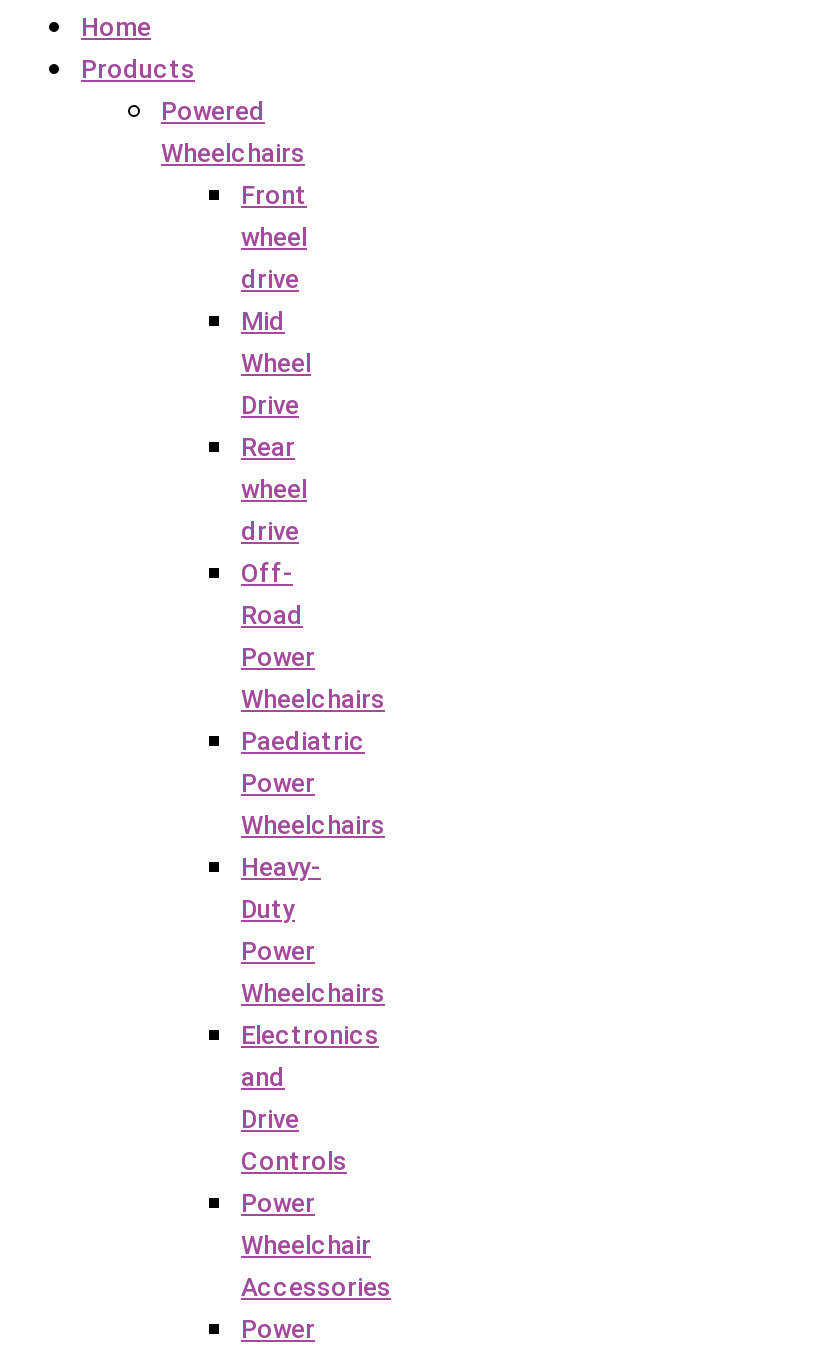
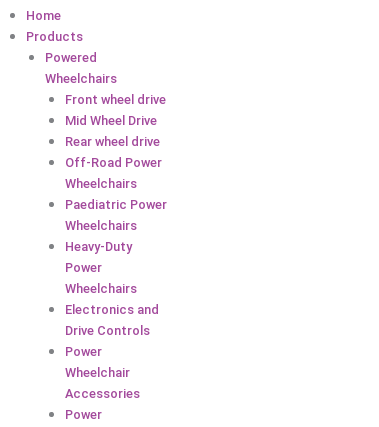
- Front
- wheel
- drive
- Mid
- Wheel
- Drive
- Rear
- wheel
- drive
- Off-
- Road
+ Front wheel drive
+ Mid Wheel Drive
+ Rear wheel drive
+ Off-Road Power
+ Wheelchairs
+ Paediatric Power
+ Wheelchairs
+ Heavy-Duty

- Paediatric
- Power
- Wheelchairs
- Heavy-
- Duty
- Power
- Wheelchairs
- Electronics
- and
- Drive
- Controls
+ Electronics and
+ Drive Controls
